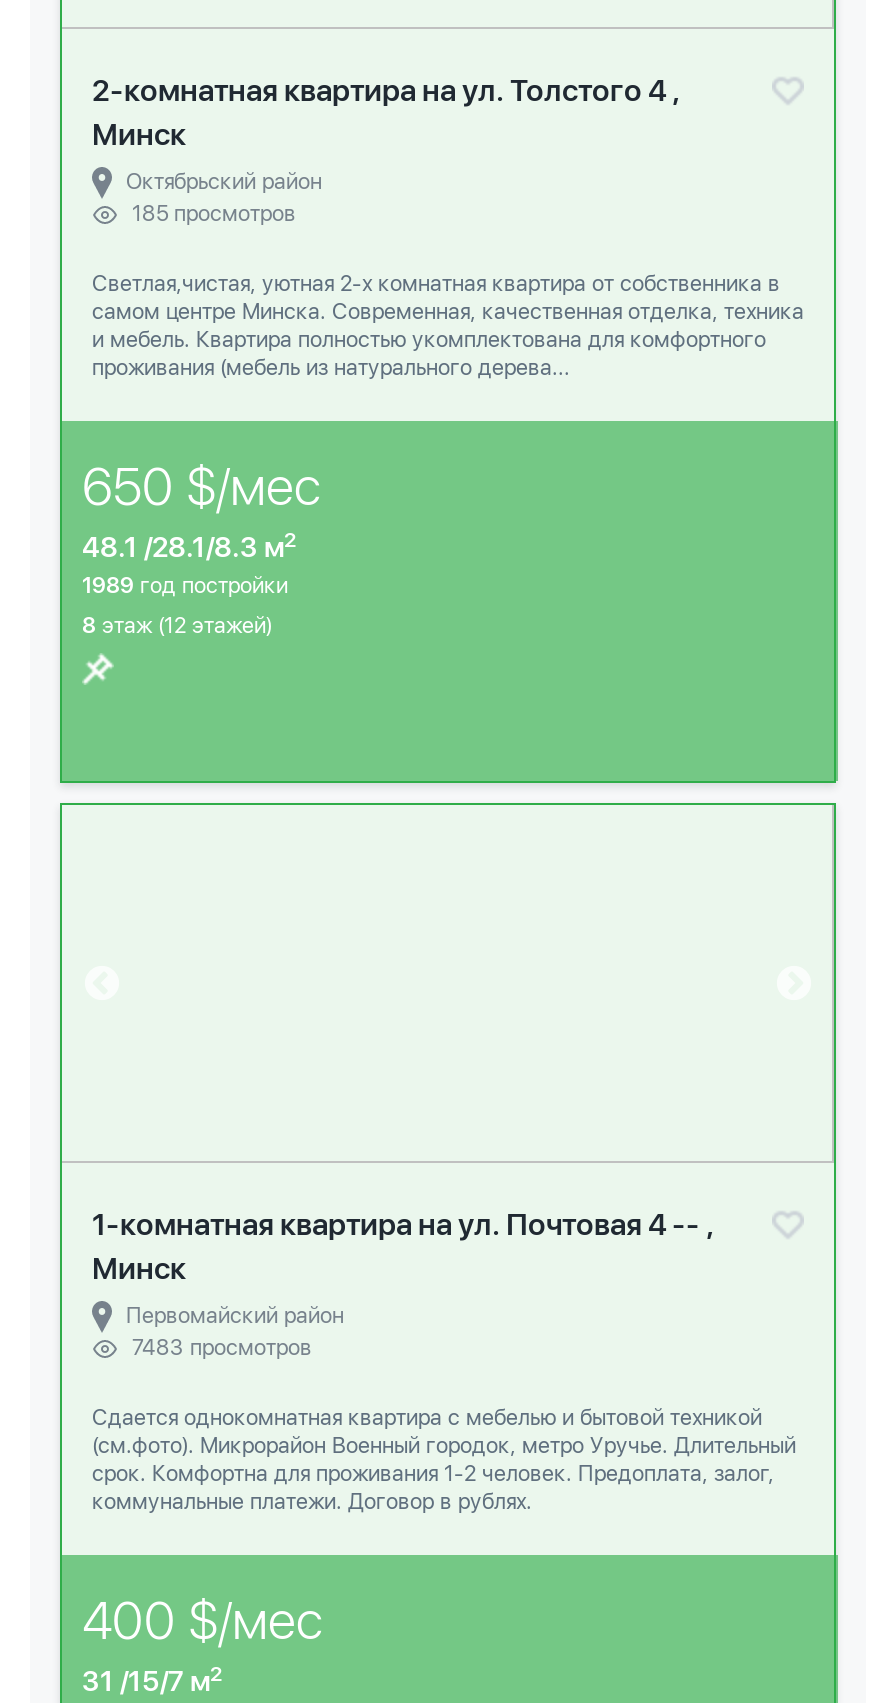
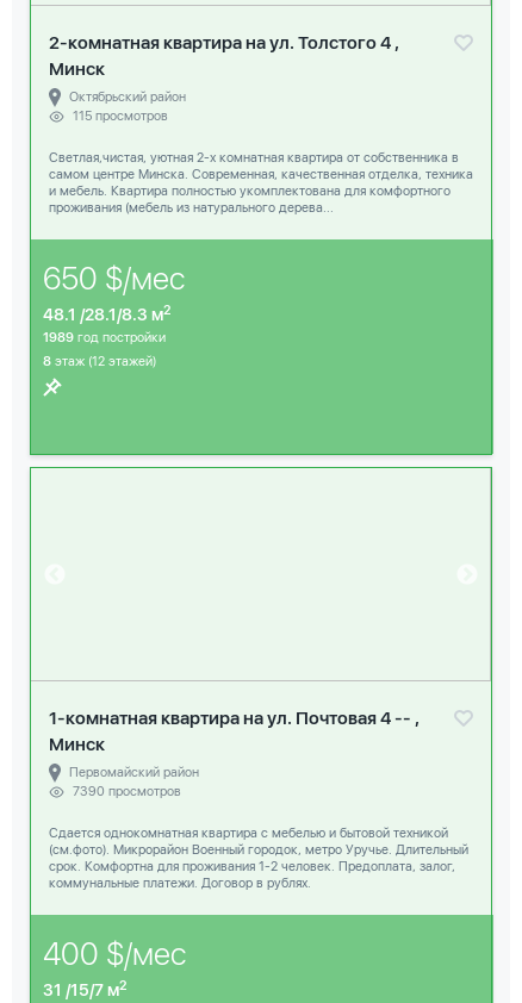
- 185 просмотров
+ 115 просмотров

- 7483 просмотров
+ 7390 просмотров
